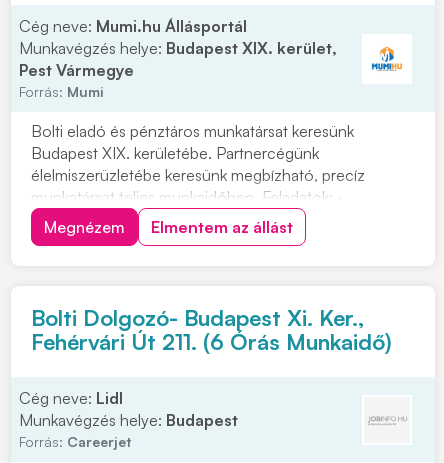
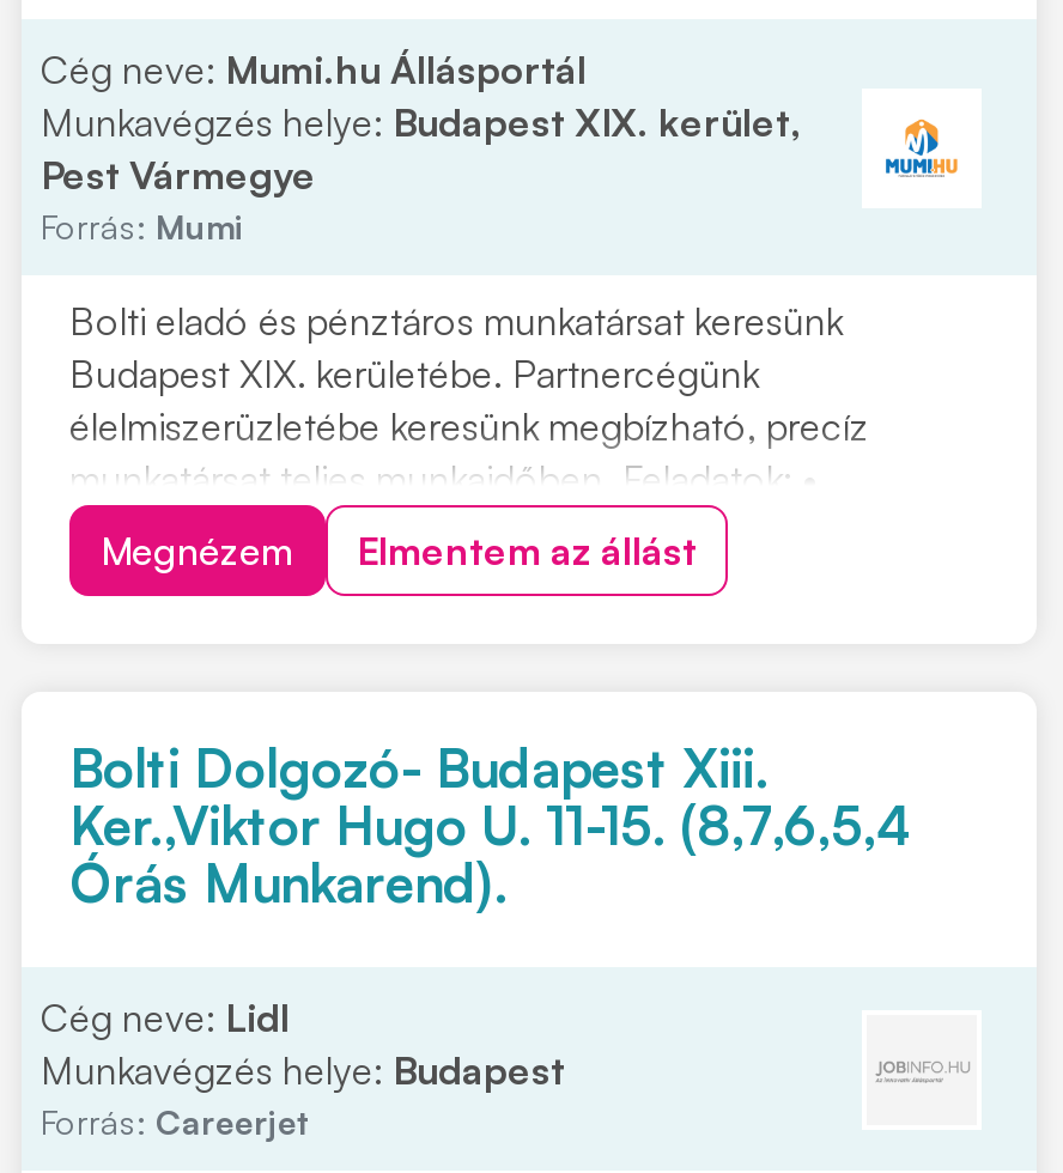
- Bolti Dolgozó- Budapest Xi. Ker.,
- Fehérvári Út 211. (6 Órás Munkaidő)
+ Bolti Dolgozó- Budapest Xiii.
+ Ker.,Viktor Hugo U. 11-15. (8,7,6,5,4
+ Órás Munkarend).
